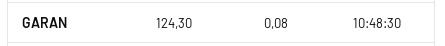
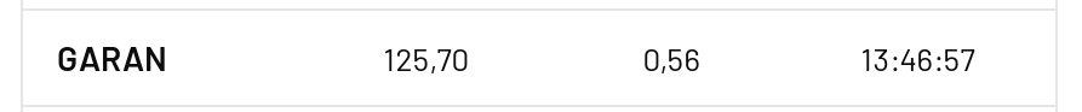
- 124,30
+ 125,70

- 0,08
+ 0,56

- 10:48:30
+ 13:46:57
